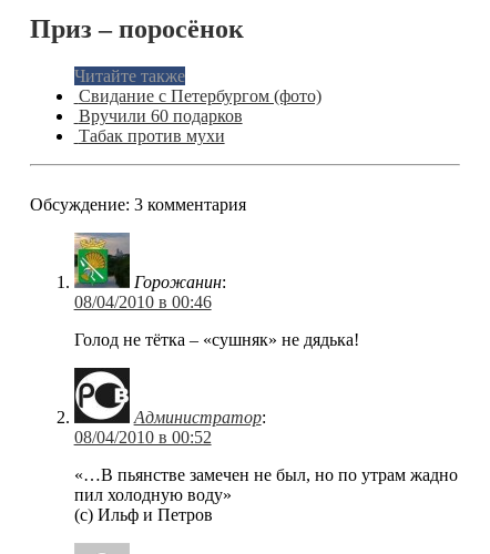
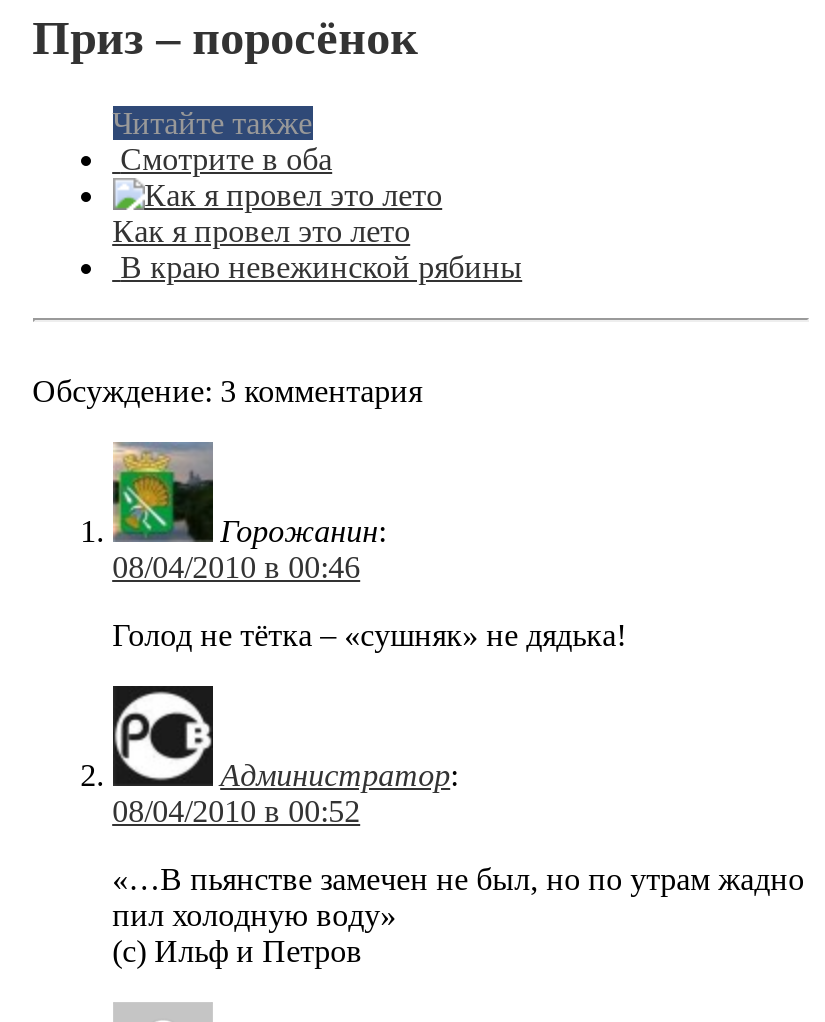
- Свидание с Петербургом (фото)
- Вручили 60 подарков
- Табак против мухи
+ Смотрите в оба
+ Как я провел это лето
+ В краю невежинской рябины
